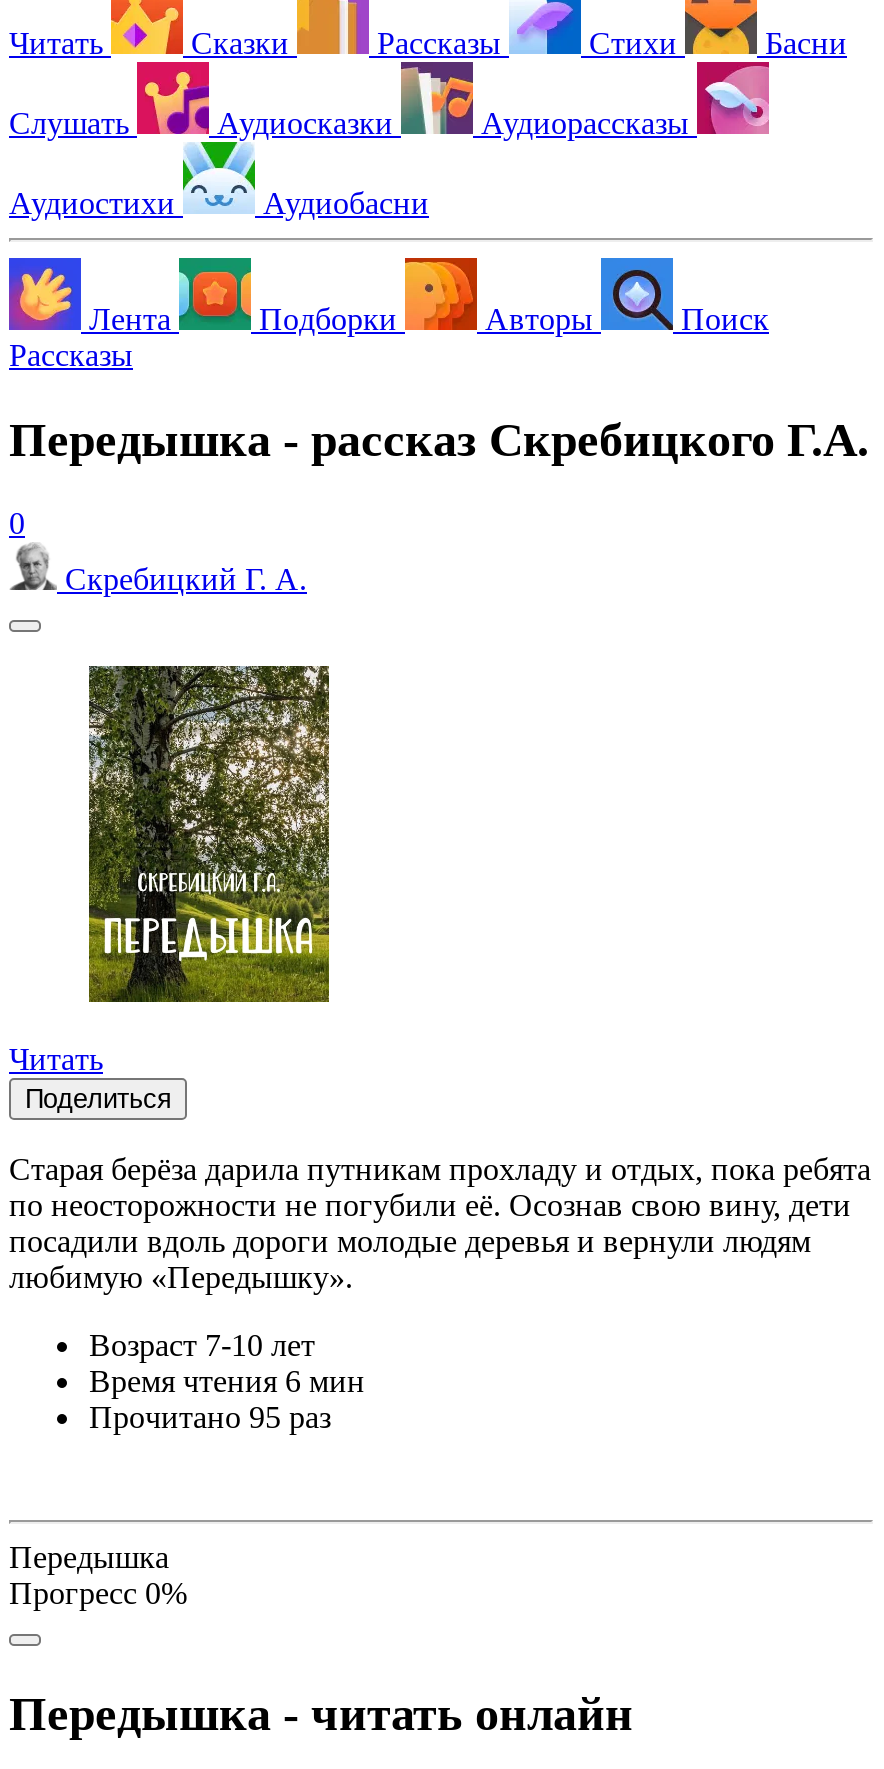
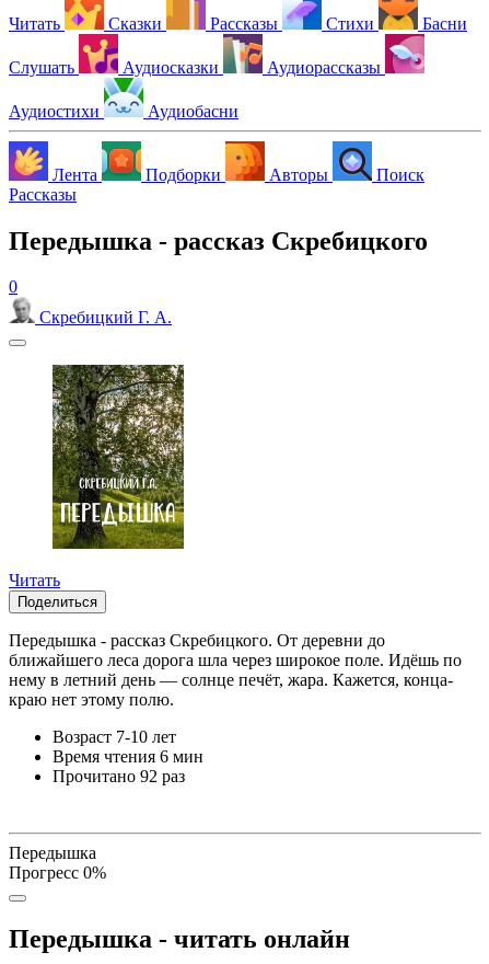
- Передышка - рассказ Скребицкого Г.А.
+ Передышка - рассказ Скребицкого

- Старая берёза дарила путникам прохладу и отдых, пока ребята
- по неосторожности не погубили её. Осознав свою вину, дети
- посадили вдоль дороги молодые деревья и вернули людям
- любимую «Передышку».
+ Передышка - рассказ Скребицкого. От деревни до
+ ближайшего леса дорога шла через широкое поле. Идёшь по
+ нему в летний день — солнце печёт, жара. Кажется, конца-
+ краю нет этому полю.

- Прочитано 95 раз
+ Прочитано 92 раз
